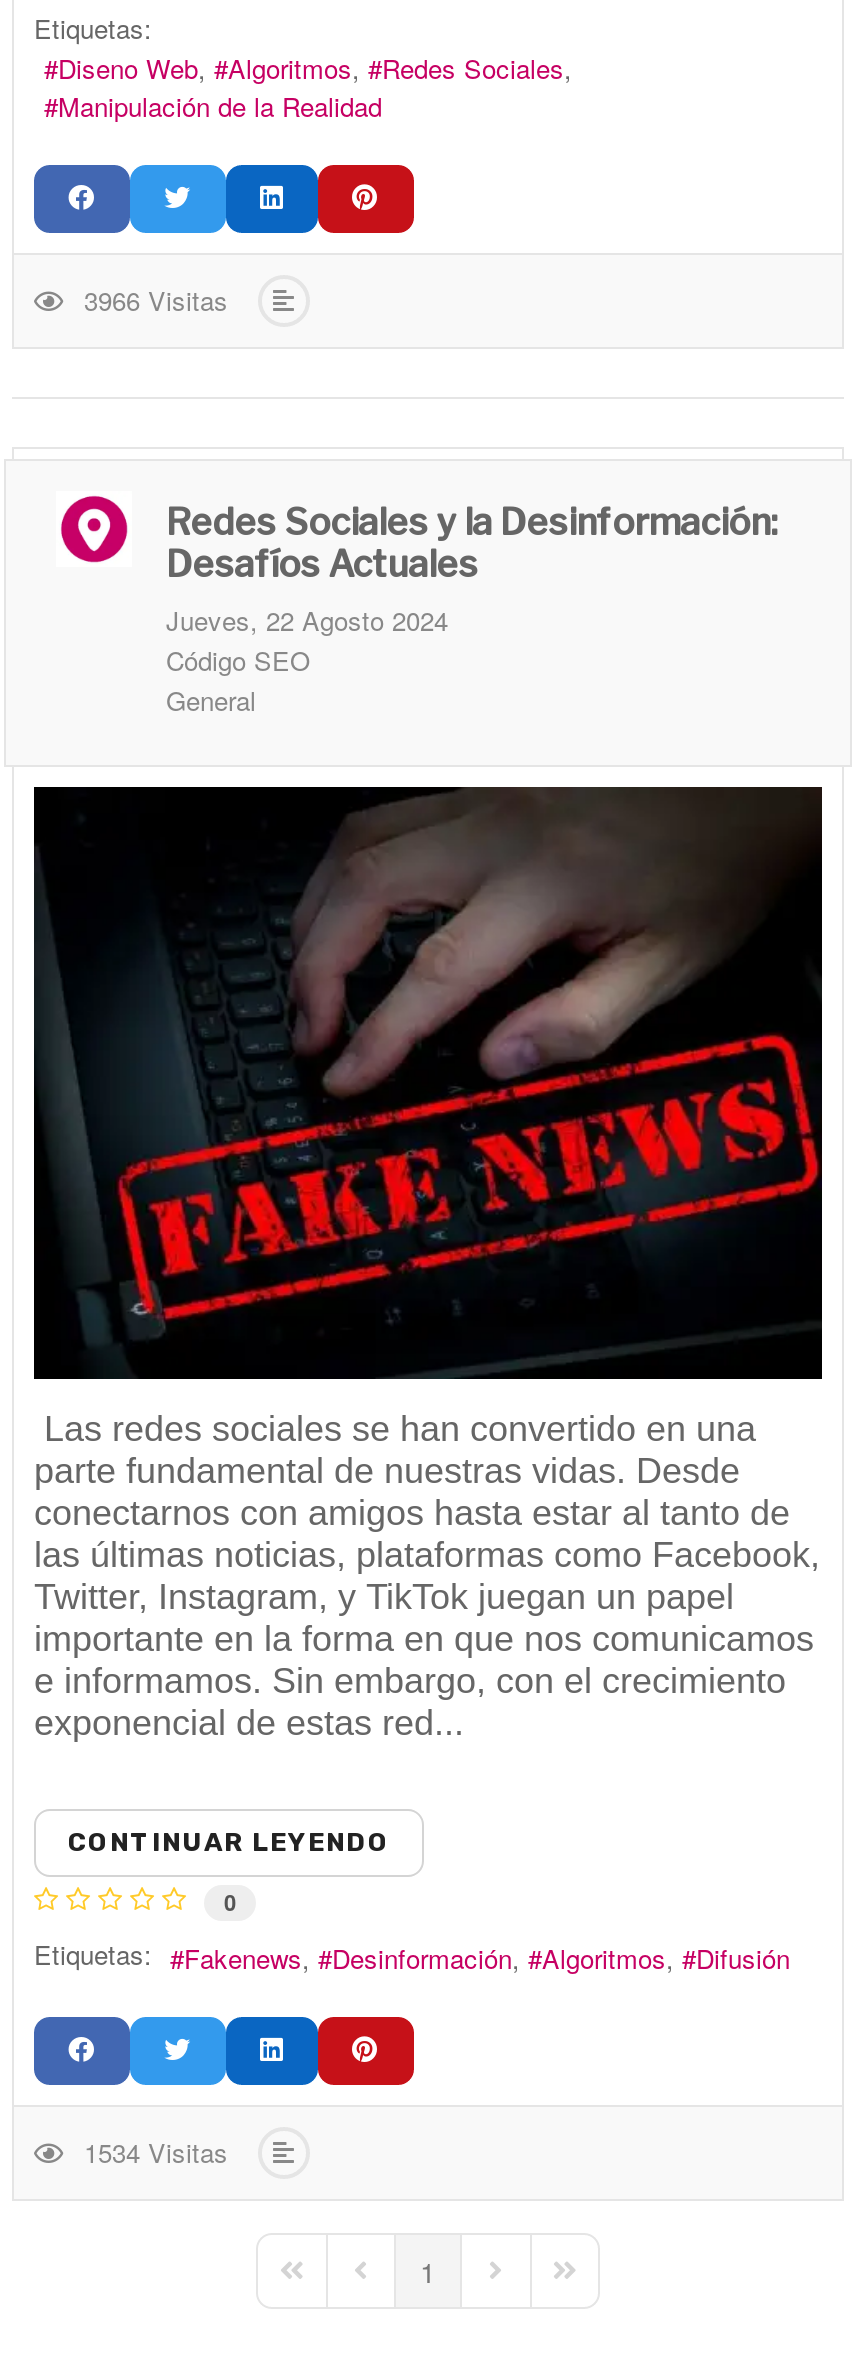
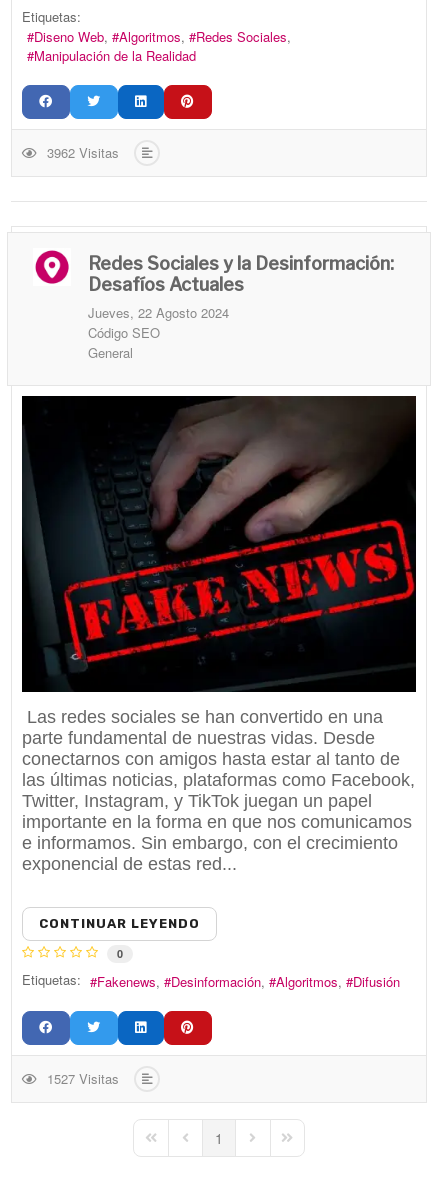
- 3966 Visitas
+ 3962 Visitas

- 1534 Visitas
+ 1527 Visitas
